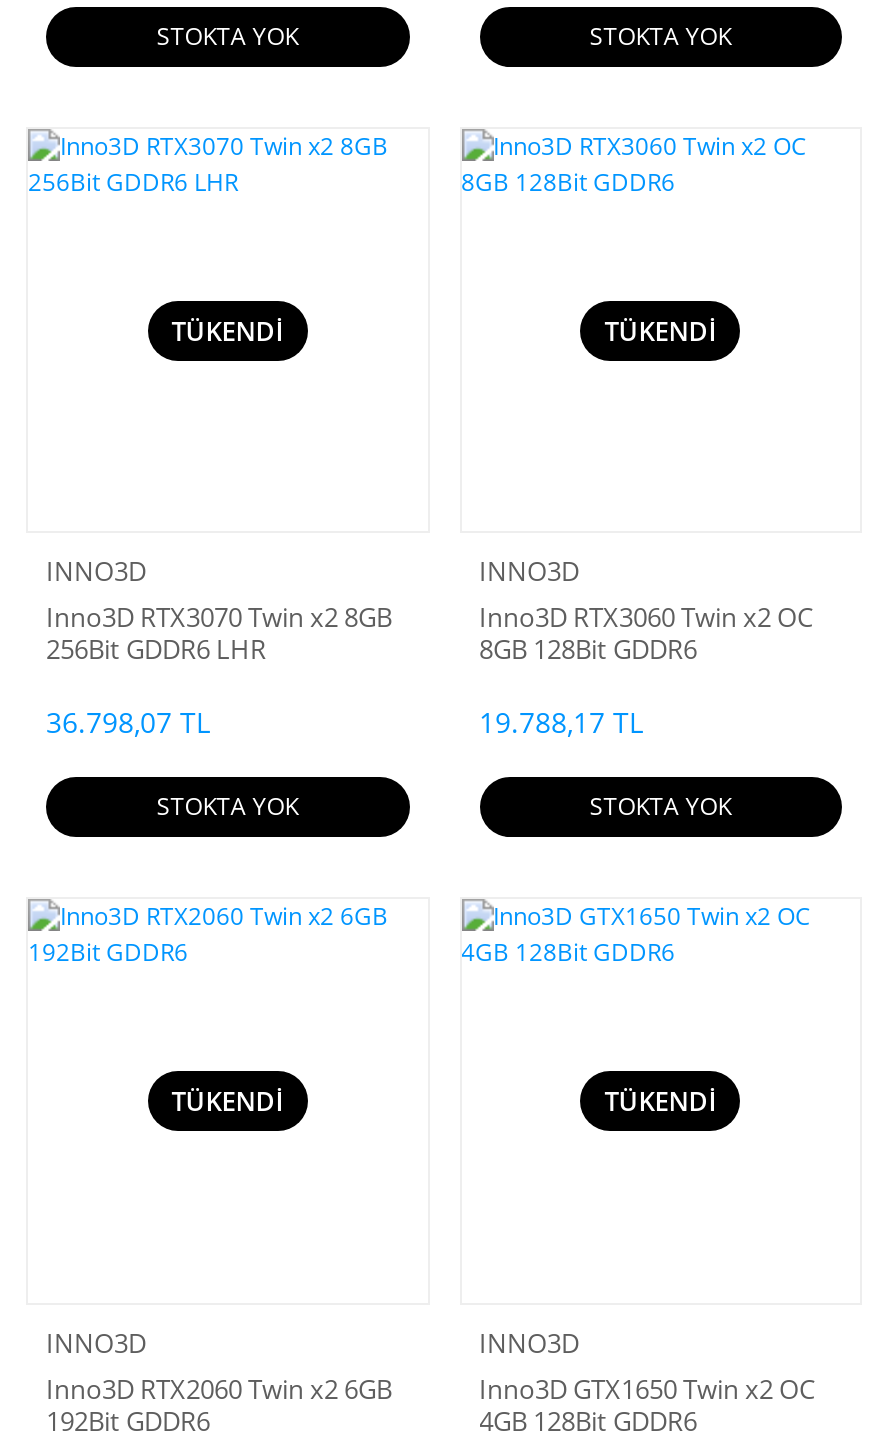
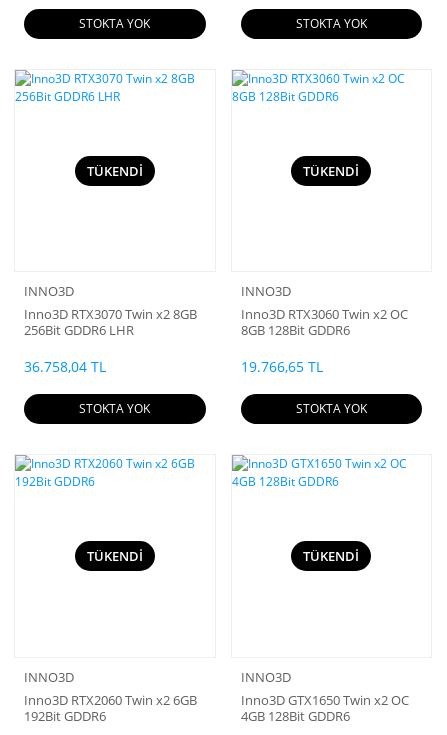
- 36.798,07 TL
+ 36.758,04 TL

- 19.788,17 TL
+ 19.766,65 TL
